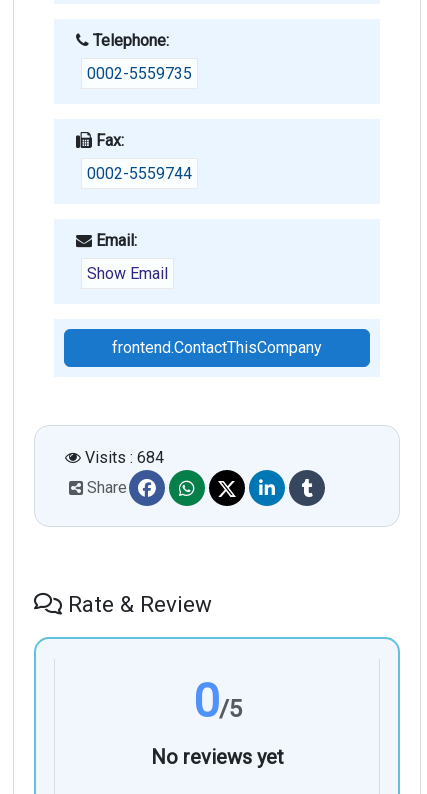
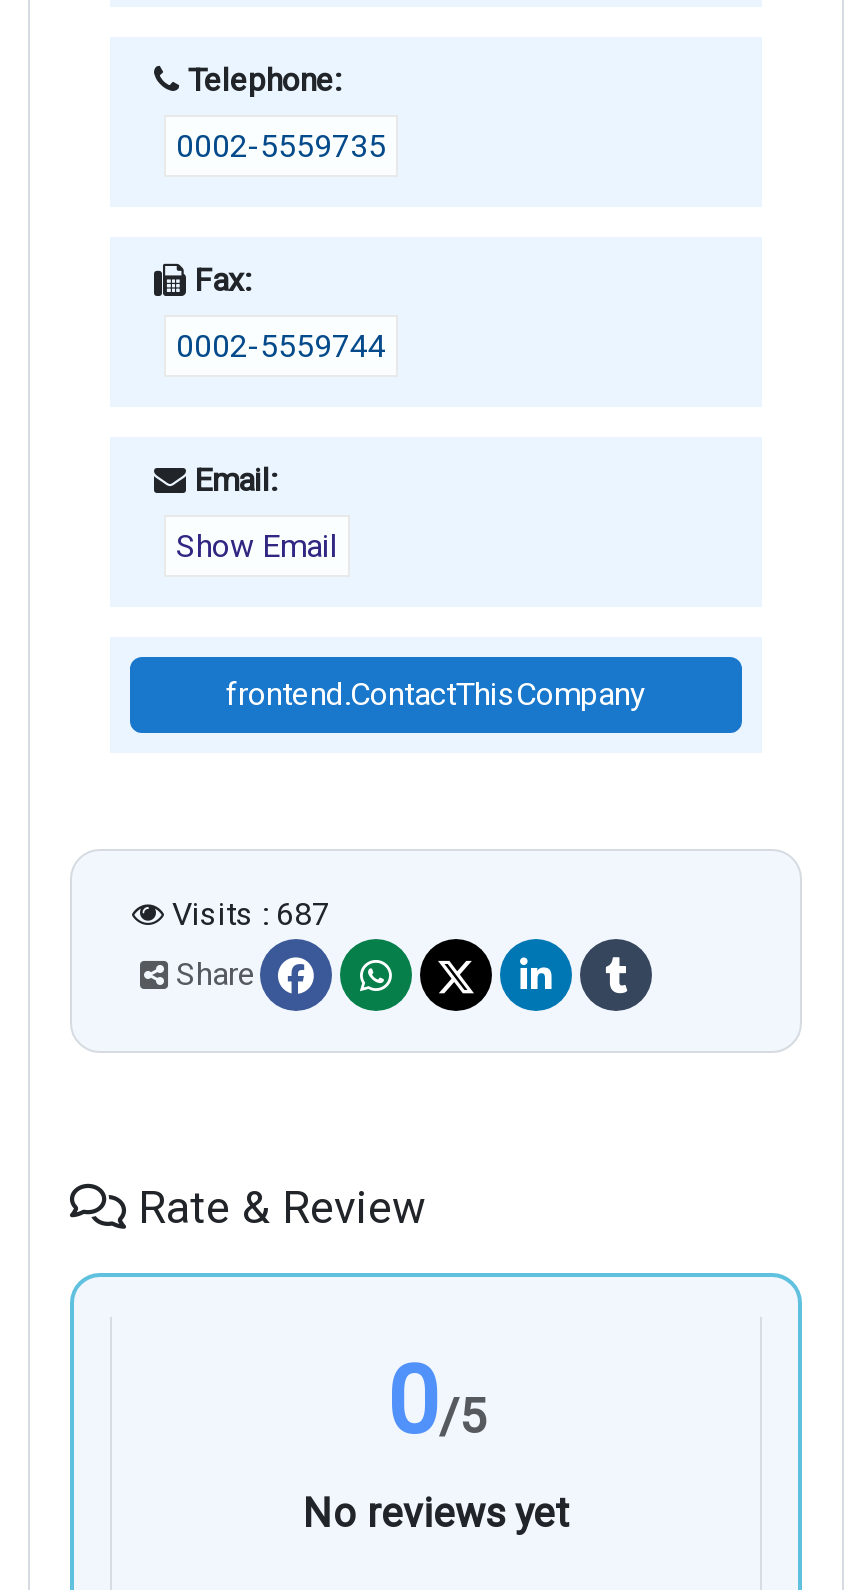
- Visits : 684
+ Visits : 687
